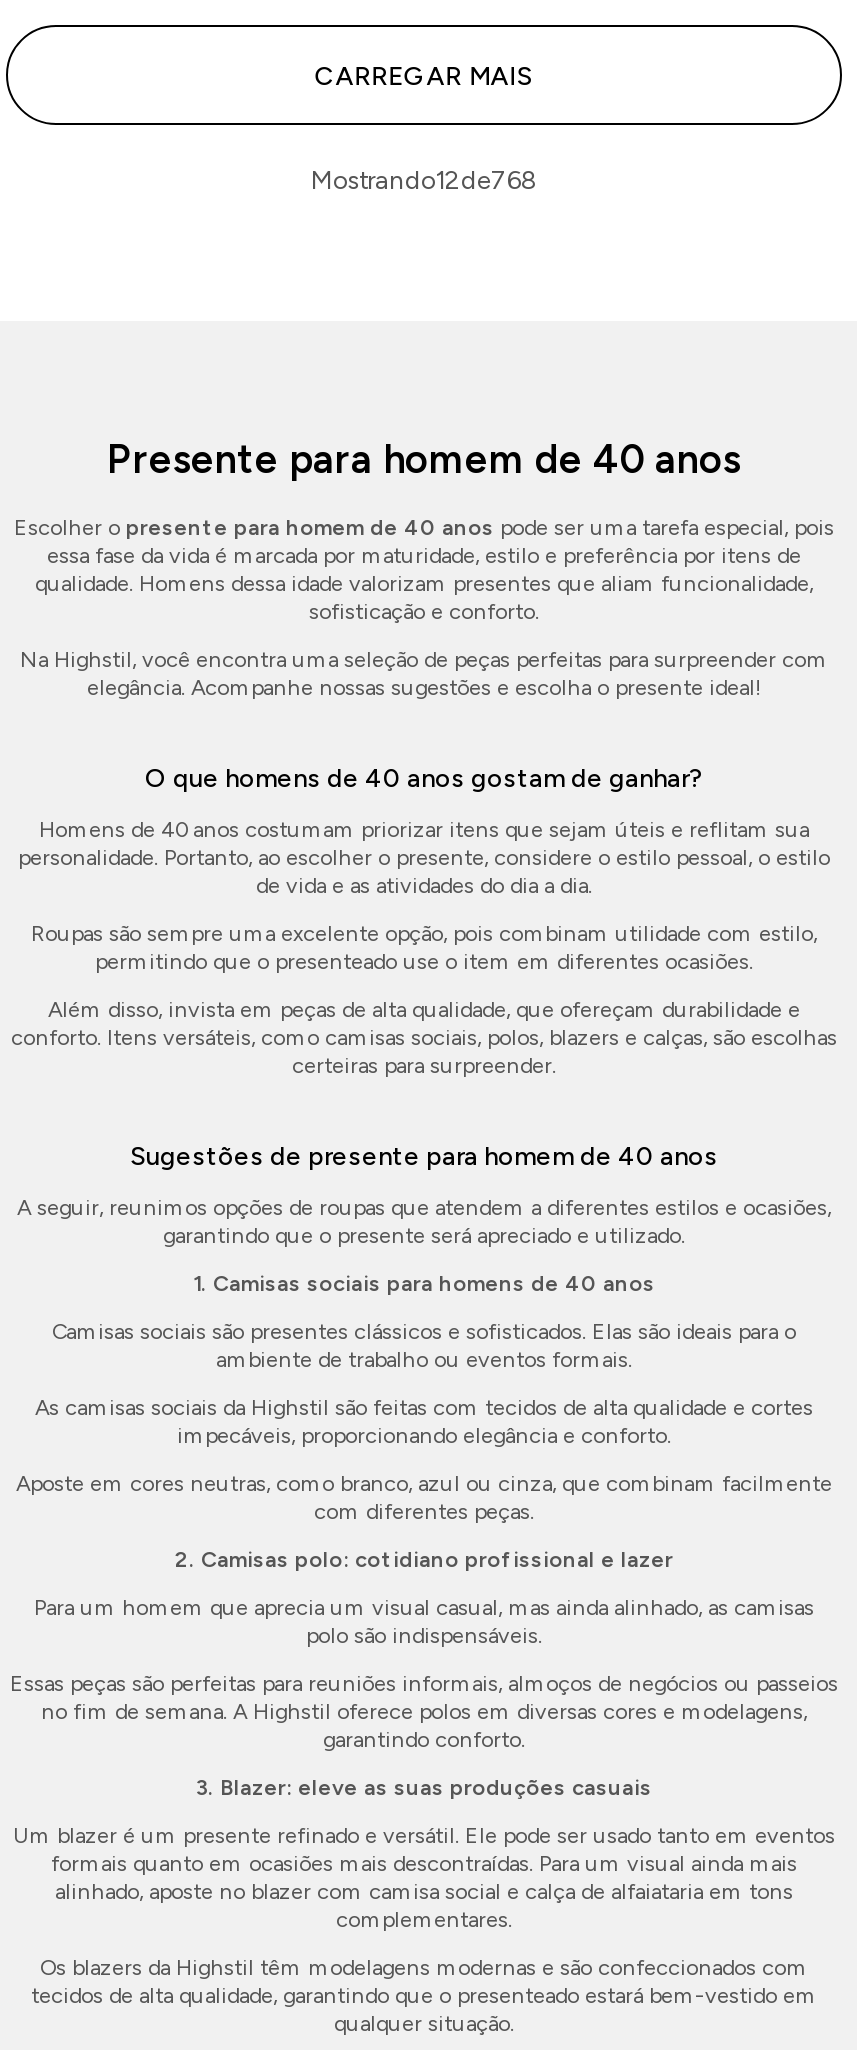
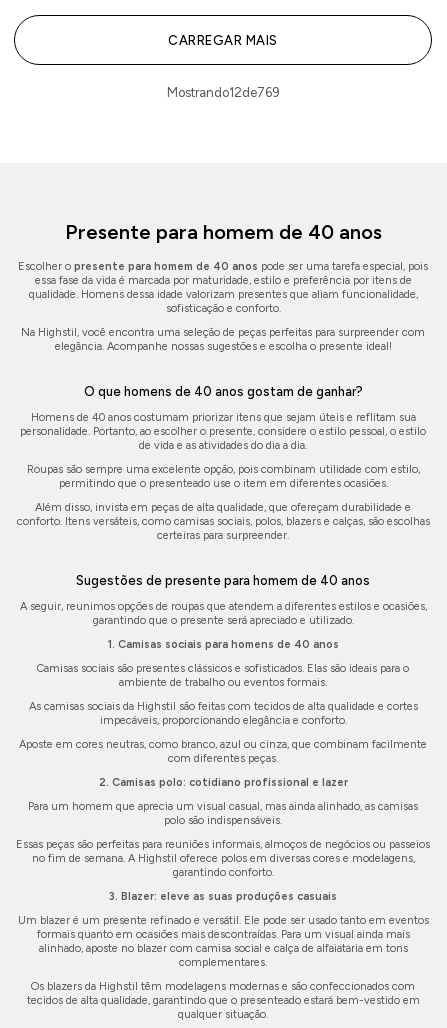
- Mostrando12de768
+ Mostrando12de769
